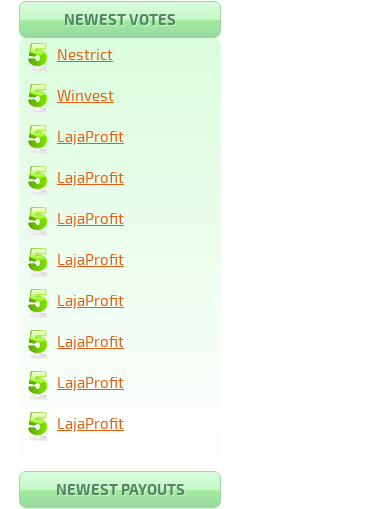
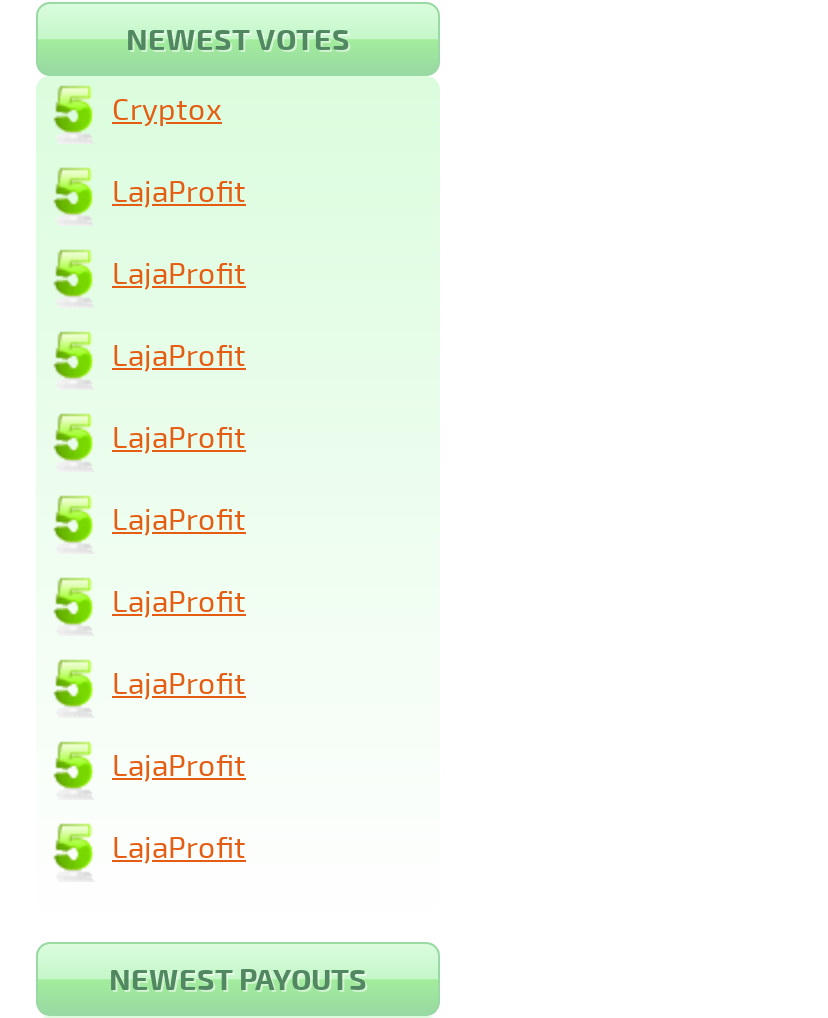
- Nestrict
+ Cryptox

- Winvest
+ LajaProfit
